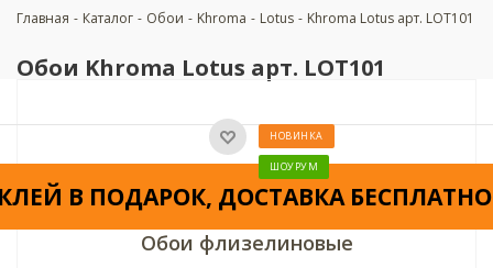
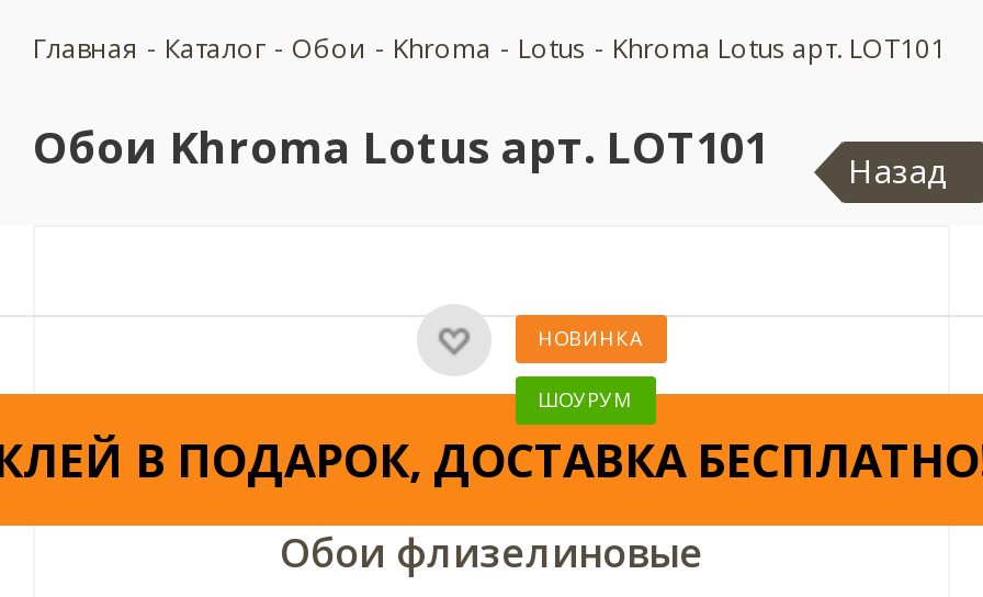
+ Назад
